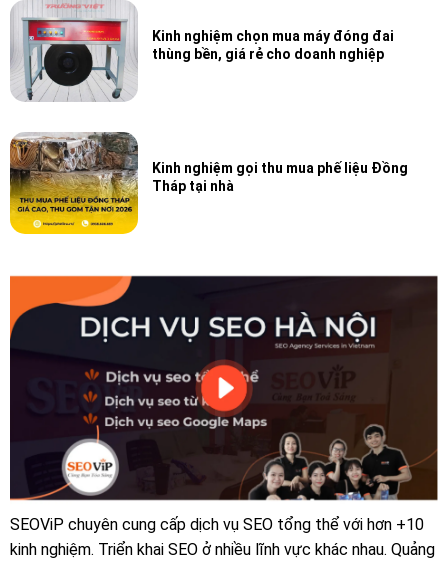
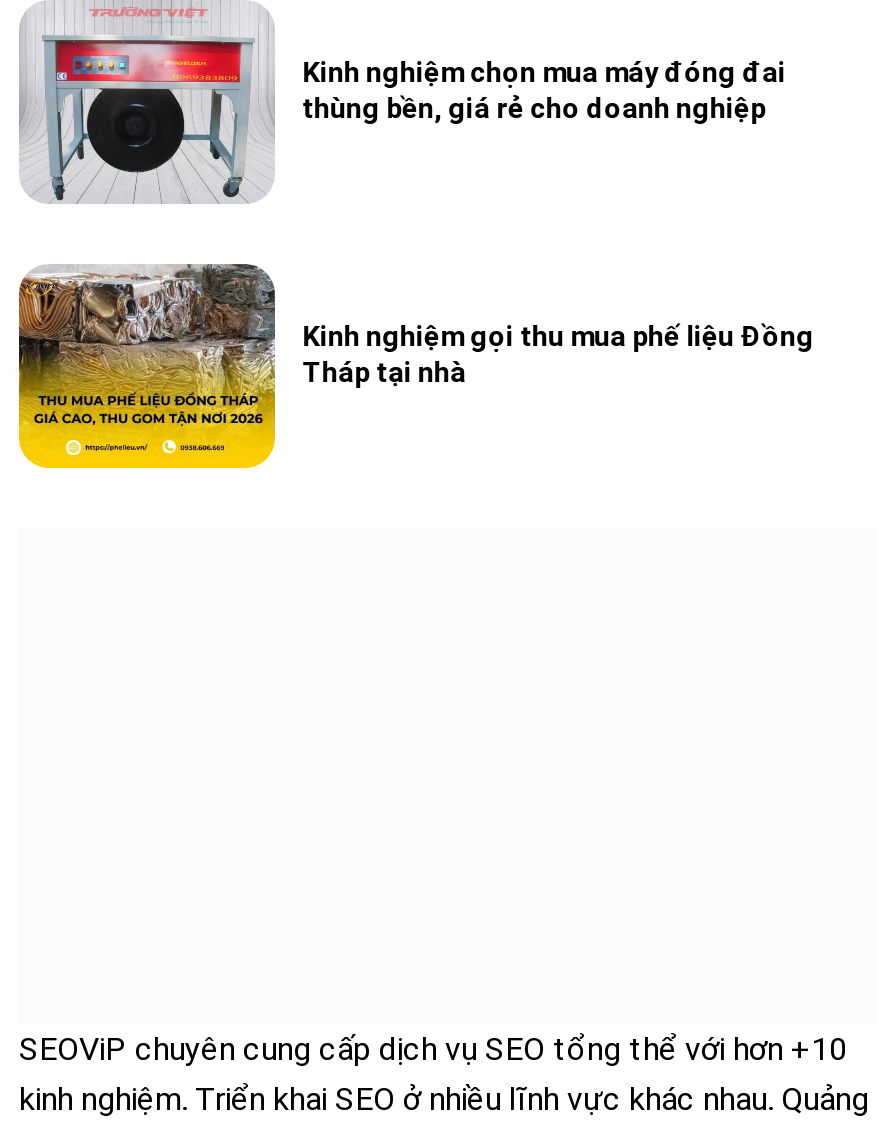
- [image]
